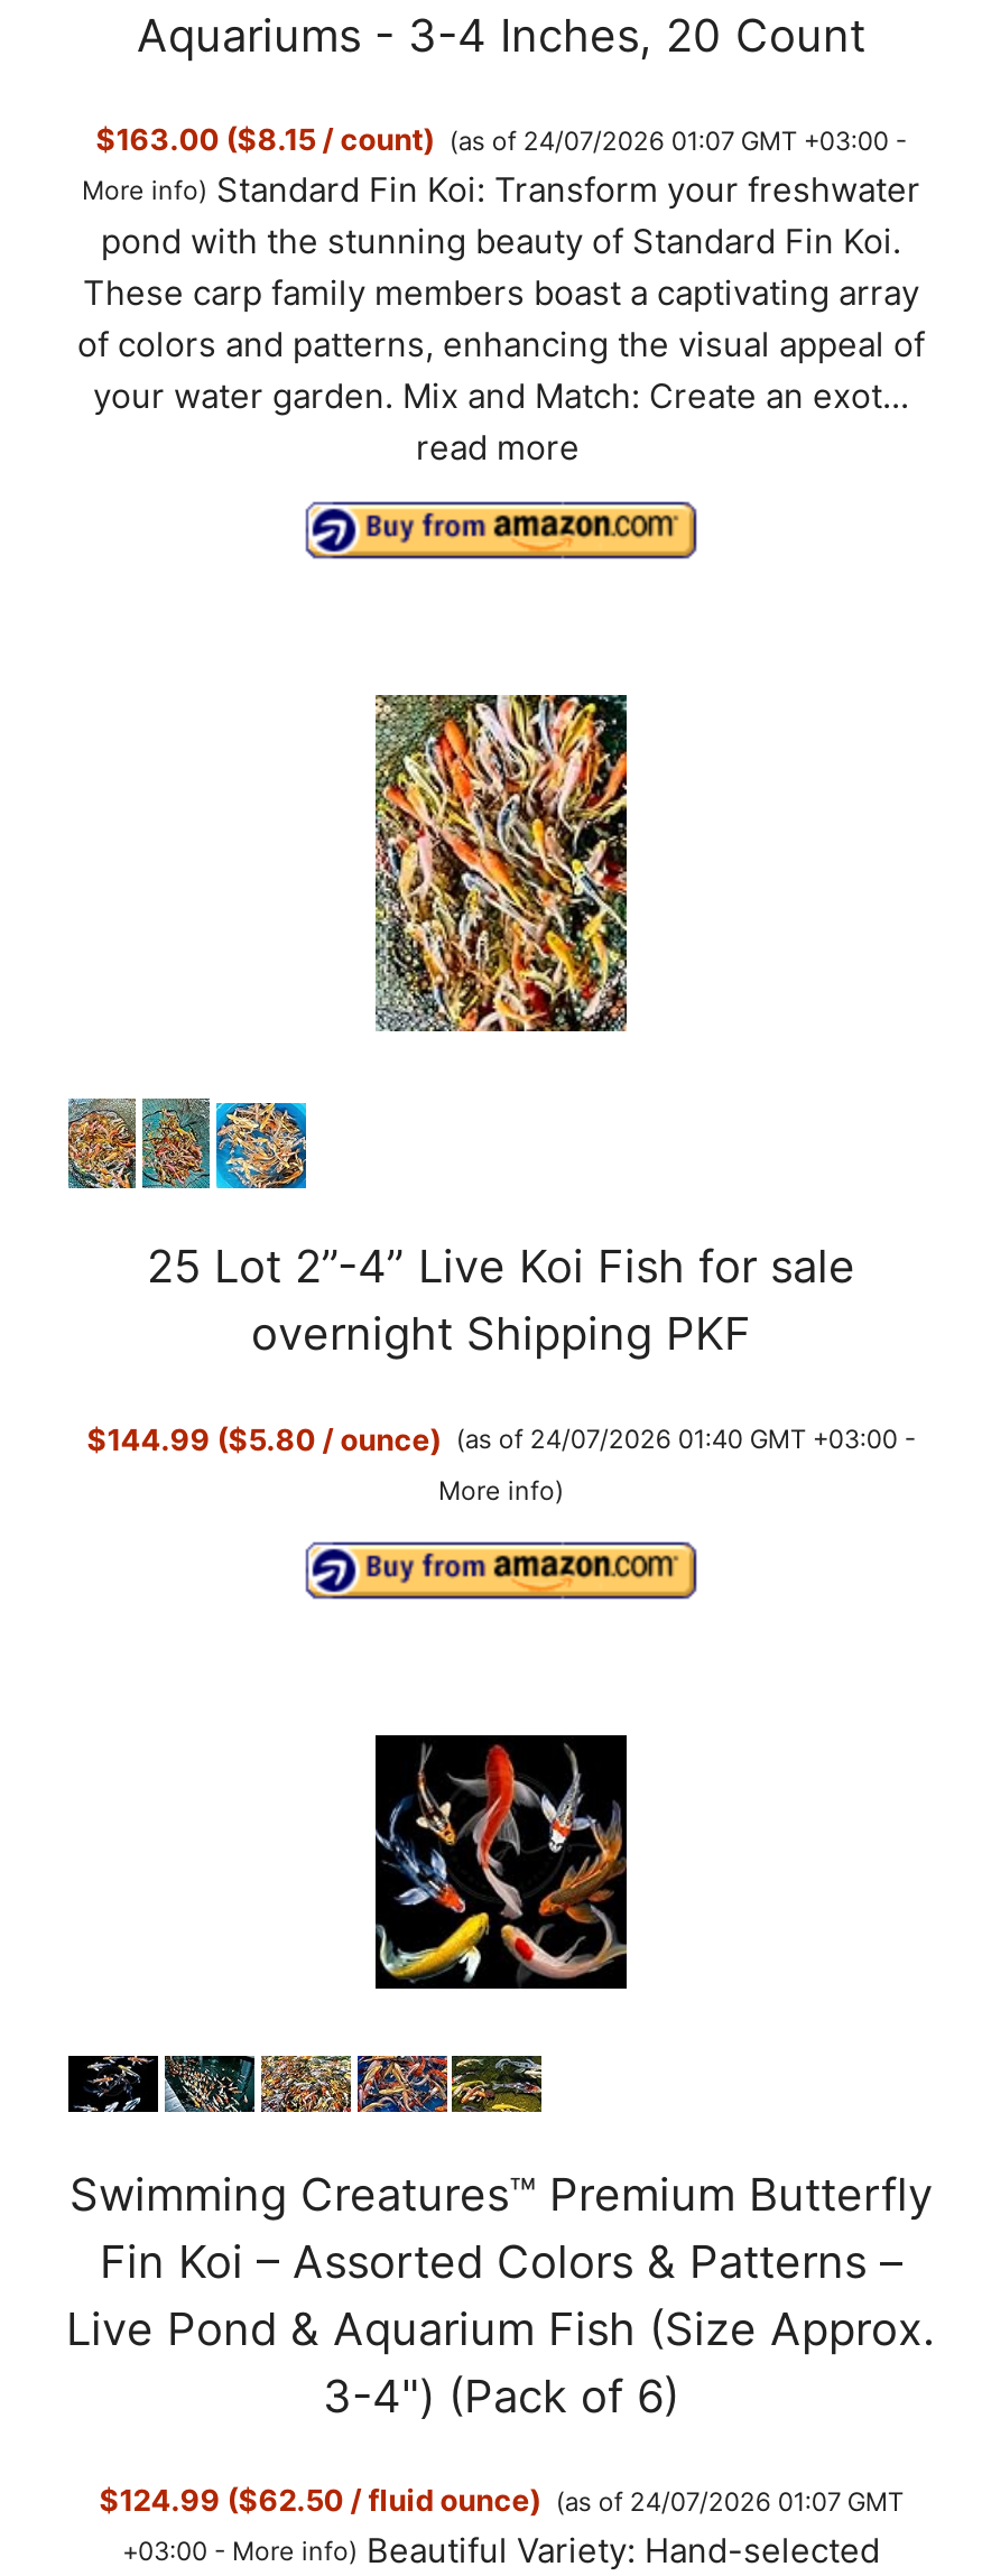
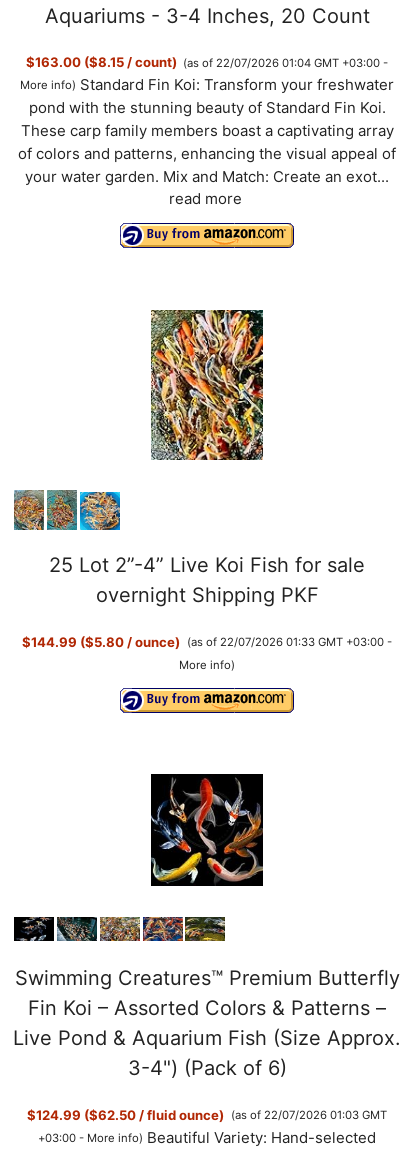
- $163.00 ($8.15 / count) (as of 24/07/2026 01:07 GMT +03:00 -
+ $163.00 ($8.15 / count) (as of 22/07/2026 01:04 GMT +03:00 -

- $144.99 ($5.80 / ounce) (as of 24/07/2026 01:40 GMT +03:00 -
+ $144.99 ($5.80 / ounce) (as of 22/07/2026 01:33 GMT +03:00 -

- $124.99 ($62.50 / fluid ounce) (as of 24/07/2026 01:07 GMT
+ $124.99 ($62.50 / fluid ounce) (as of 22/07/2026 01:03 GMT
